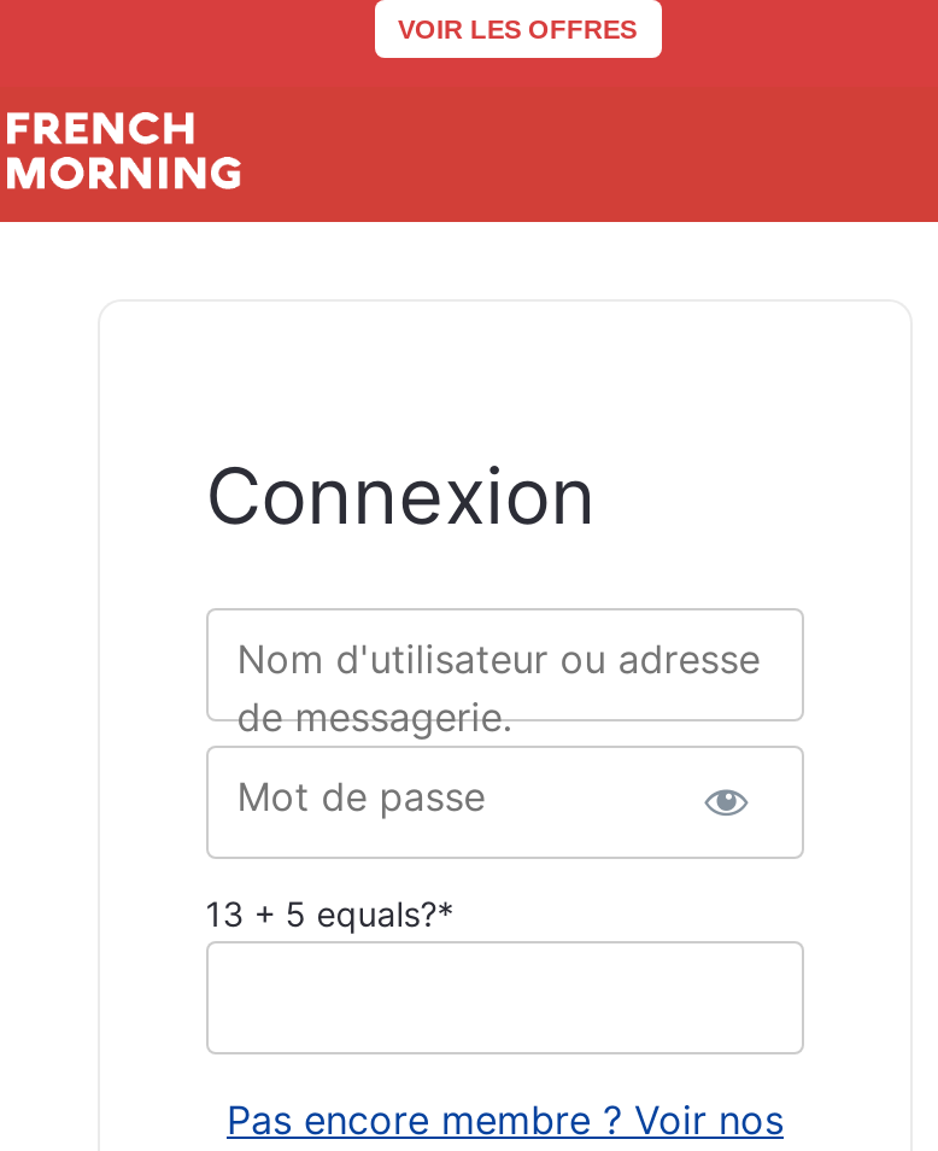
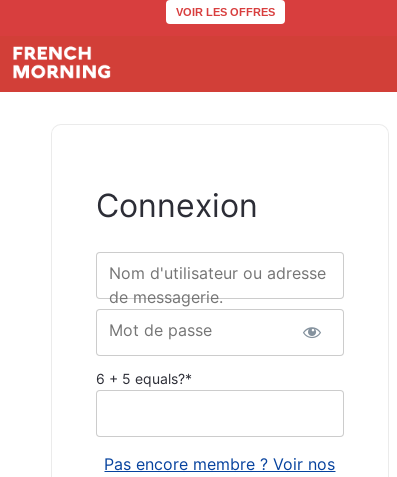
- 13 + 5 equals?*
+ 6 + 5 equals?*
